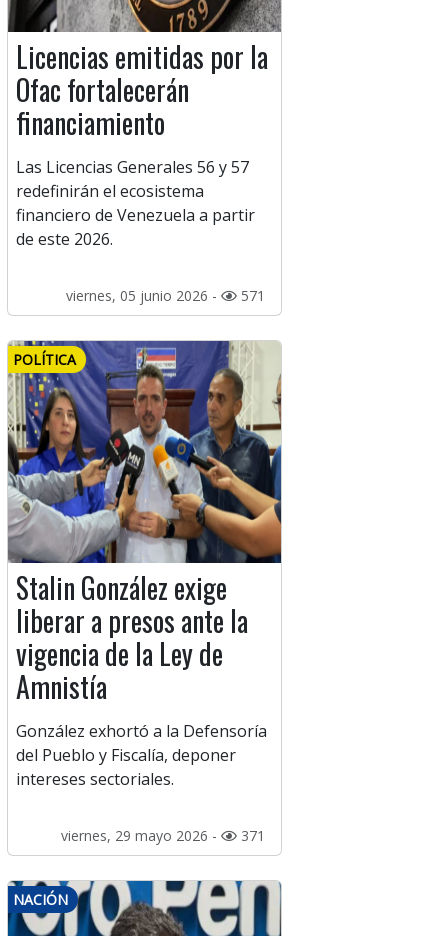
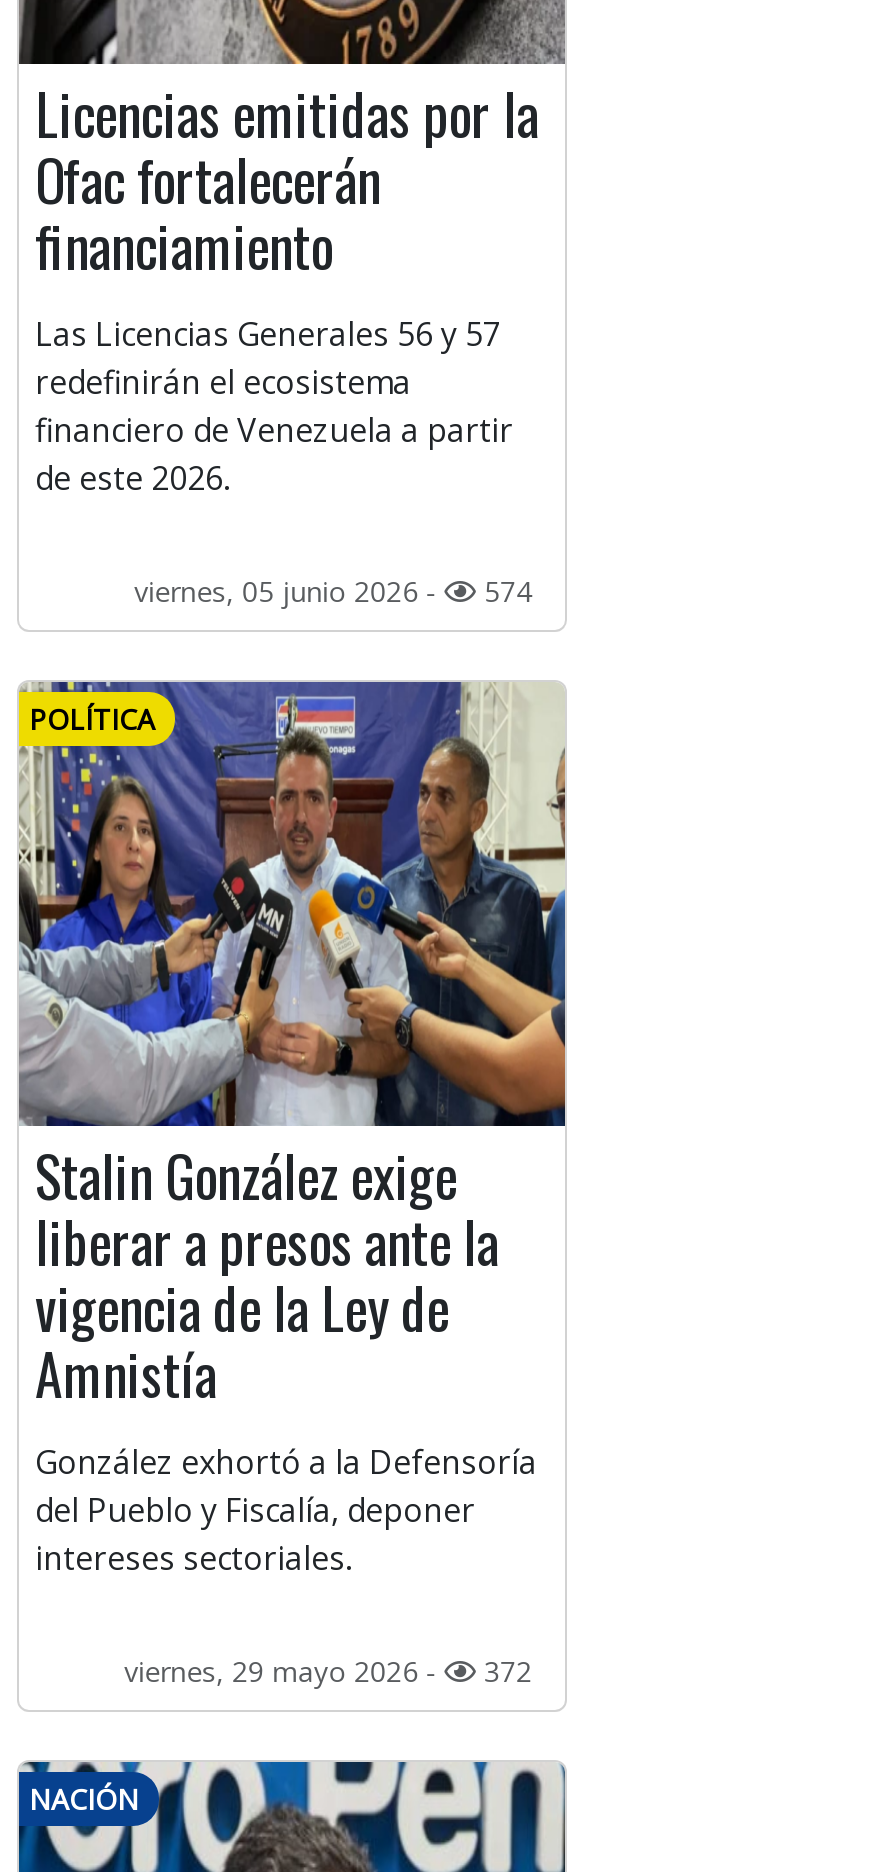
- viernes, 05 junio 2026 - 571
+ viernes, 05 junio 2026 - 574

- viernes, 29 mayo 2026 - 371
+ viernes, 29 mayo 2026 - 372
